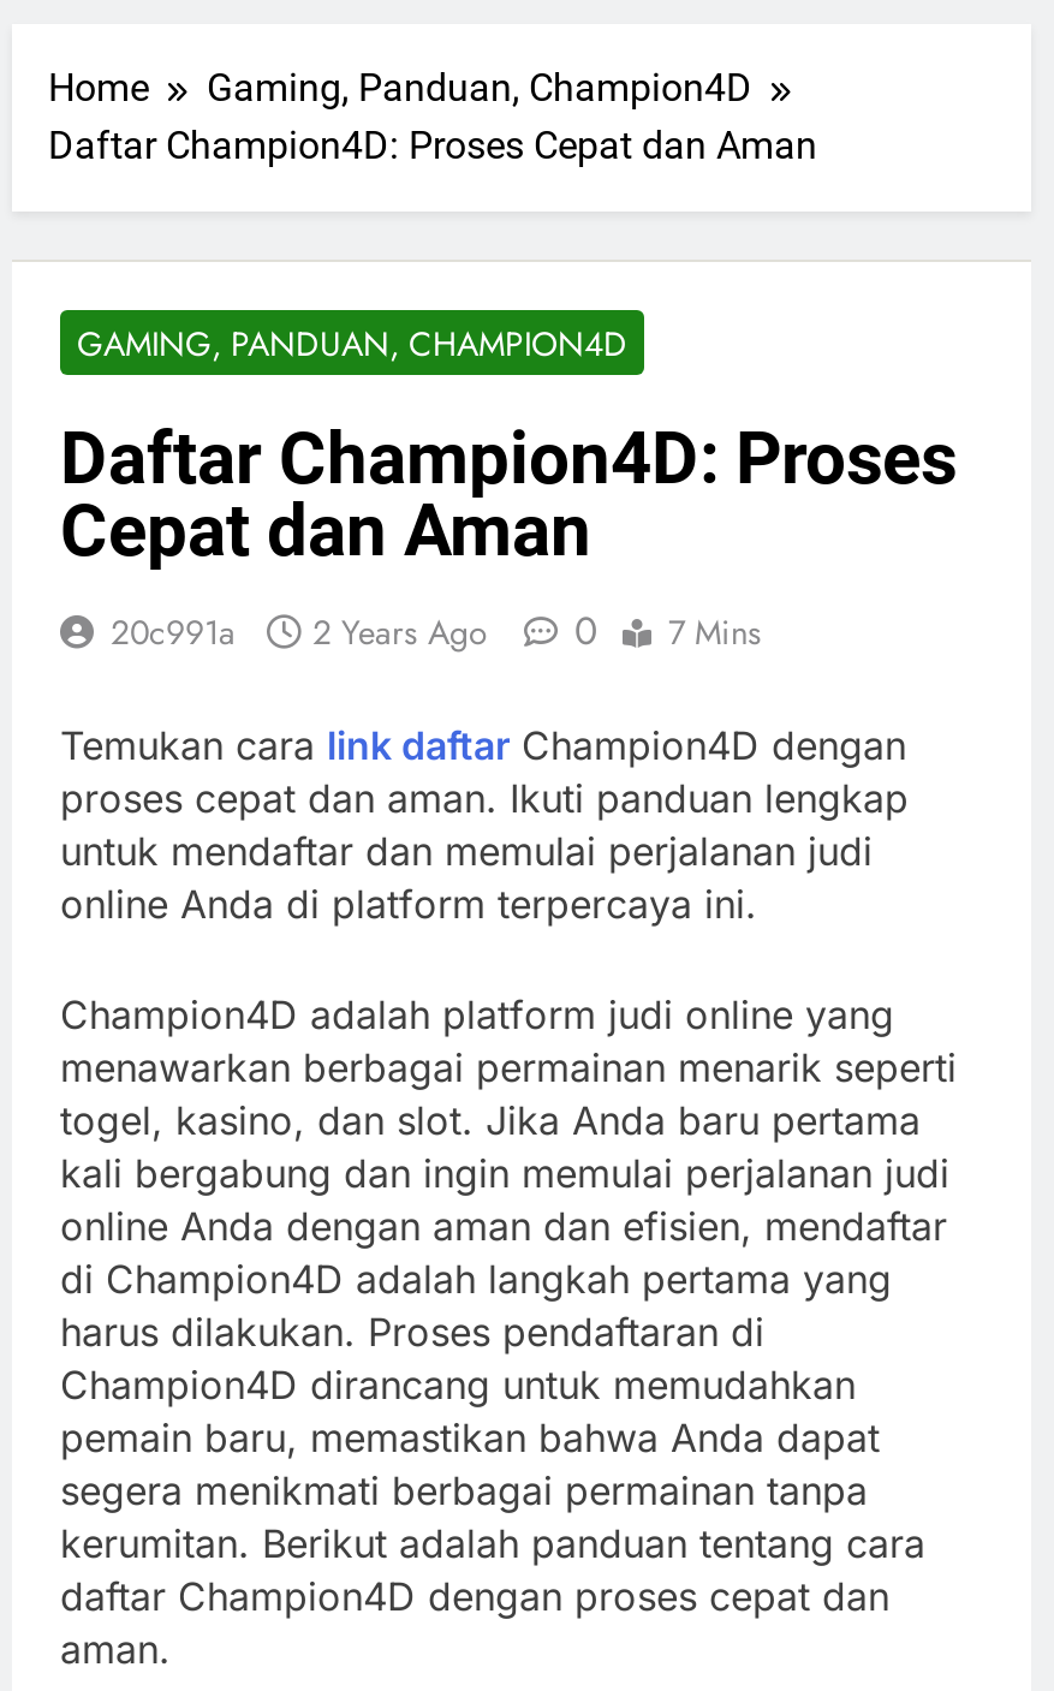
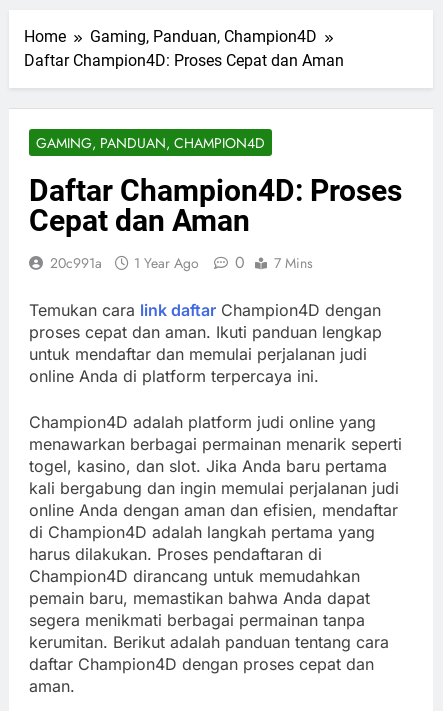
- 20c991a 2 Years Ago 0 7 Mins
+ 20c991a 1 Year Ago 0 7 Mins
